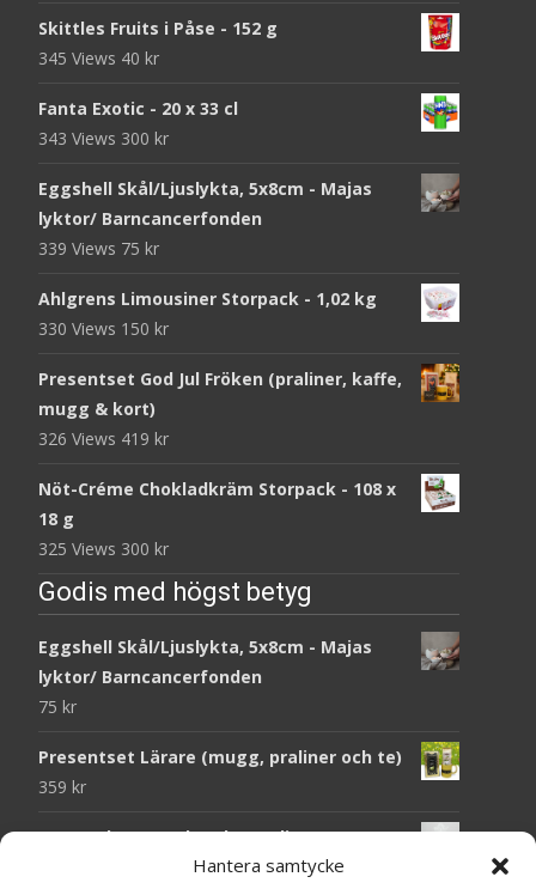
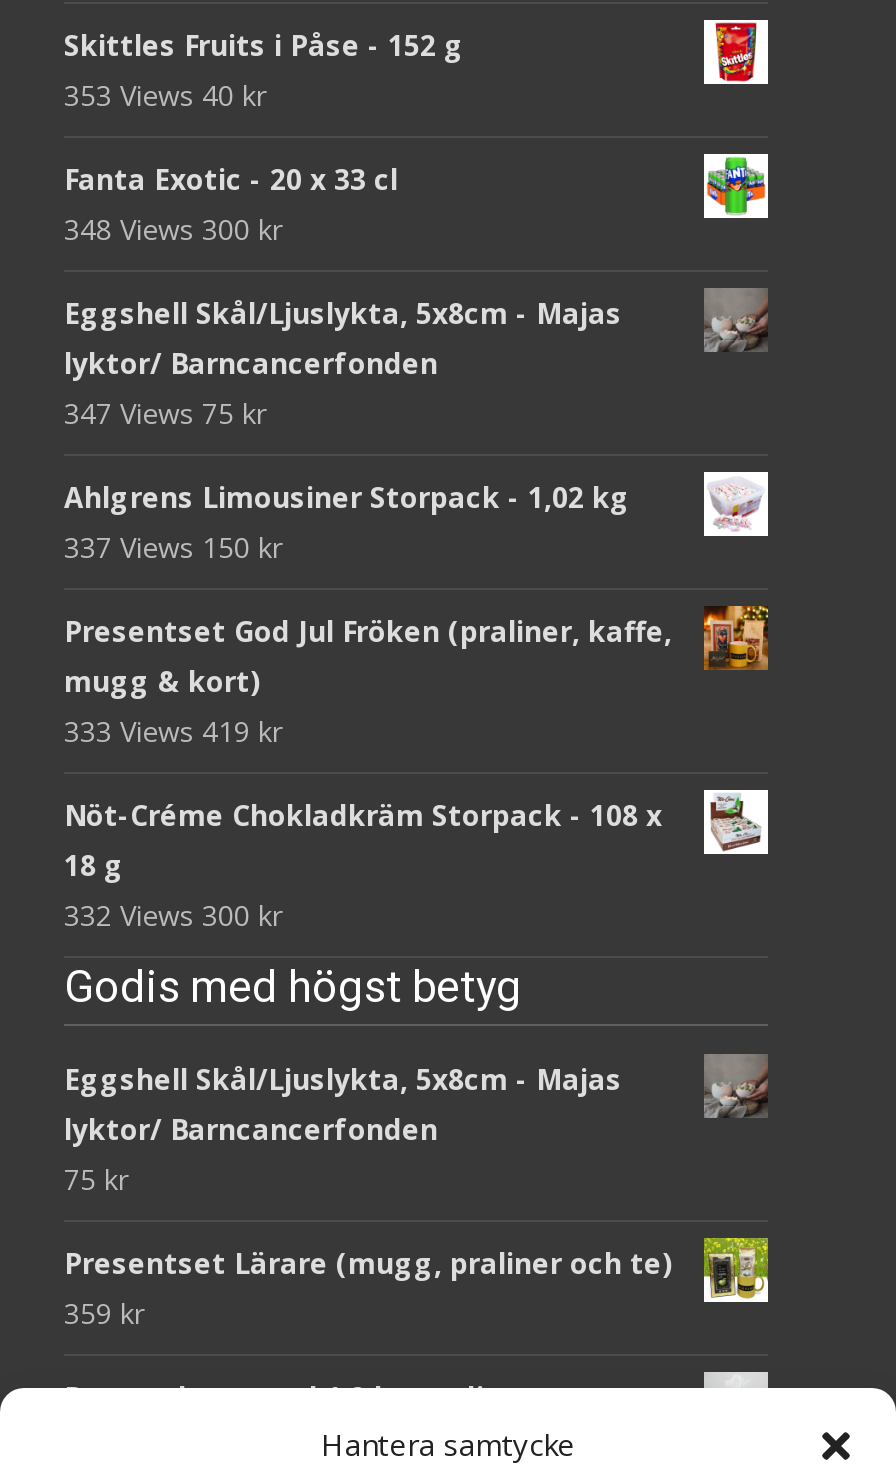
- 345 Views 40 kr
+ 353 Views 40 kr

- 343 Views 300 kr
+ 348 Views 300 kr

- 339 Views 75 kr
+ 347 Views 75 kr

- 330 Views 150 kr
+ 337 Views 150 kr

- 326 Views 419 kr
+ 333 Views 419 kr

- 325 Views 300 kr
+ 332 Views 300 kr
